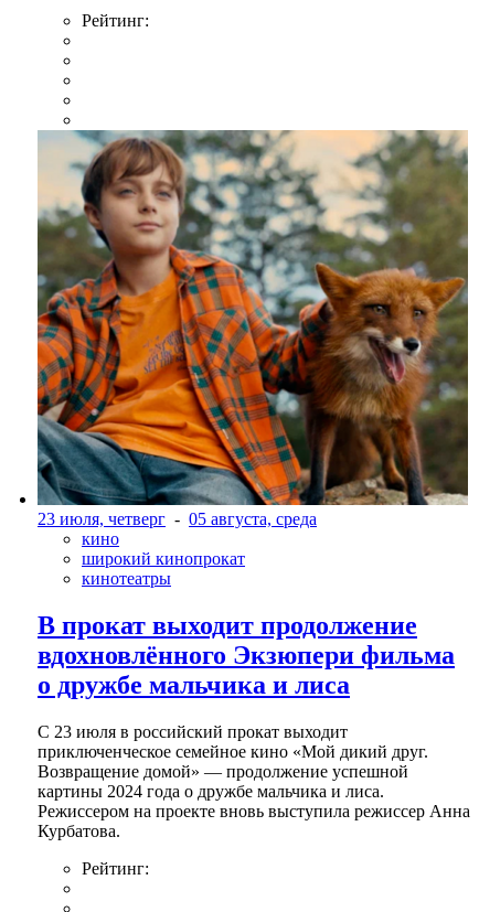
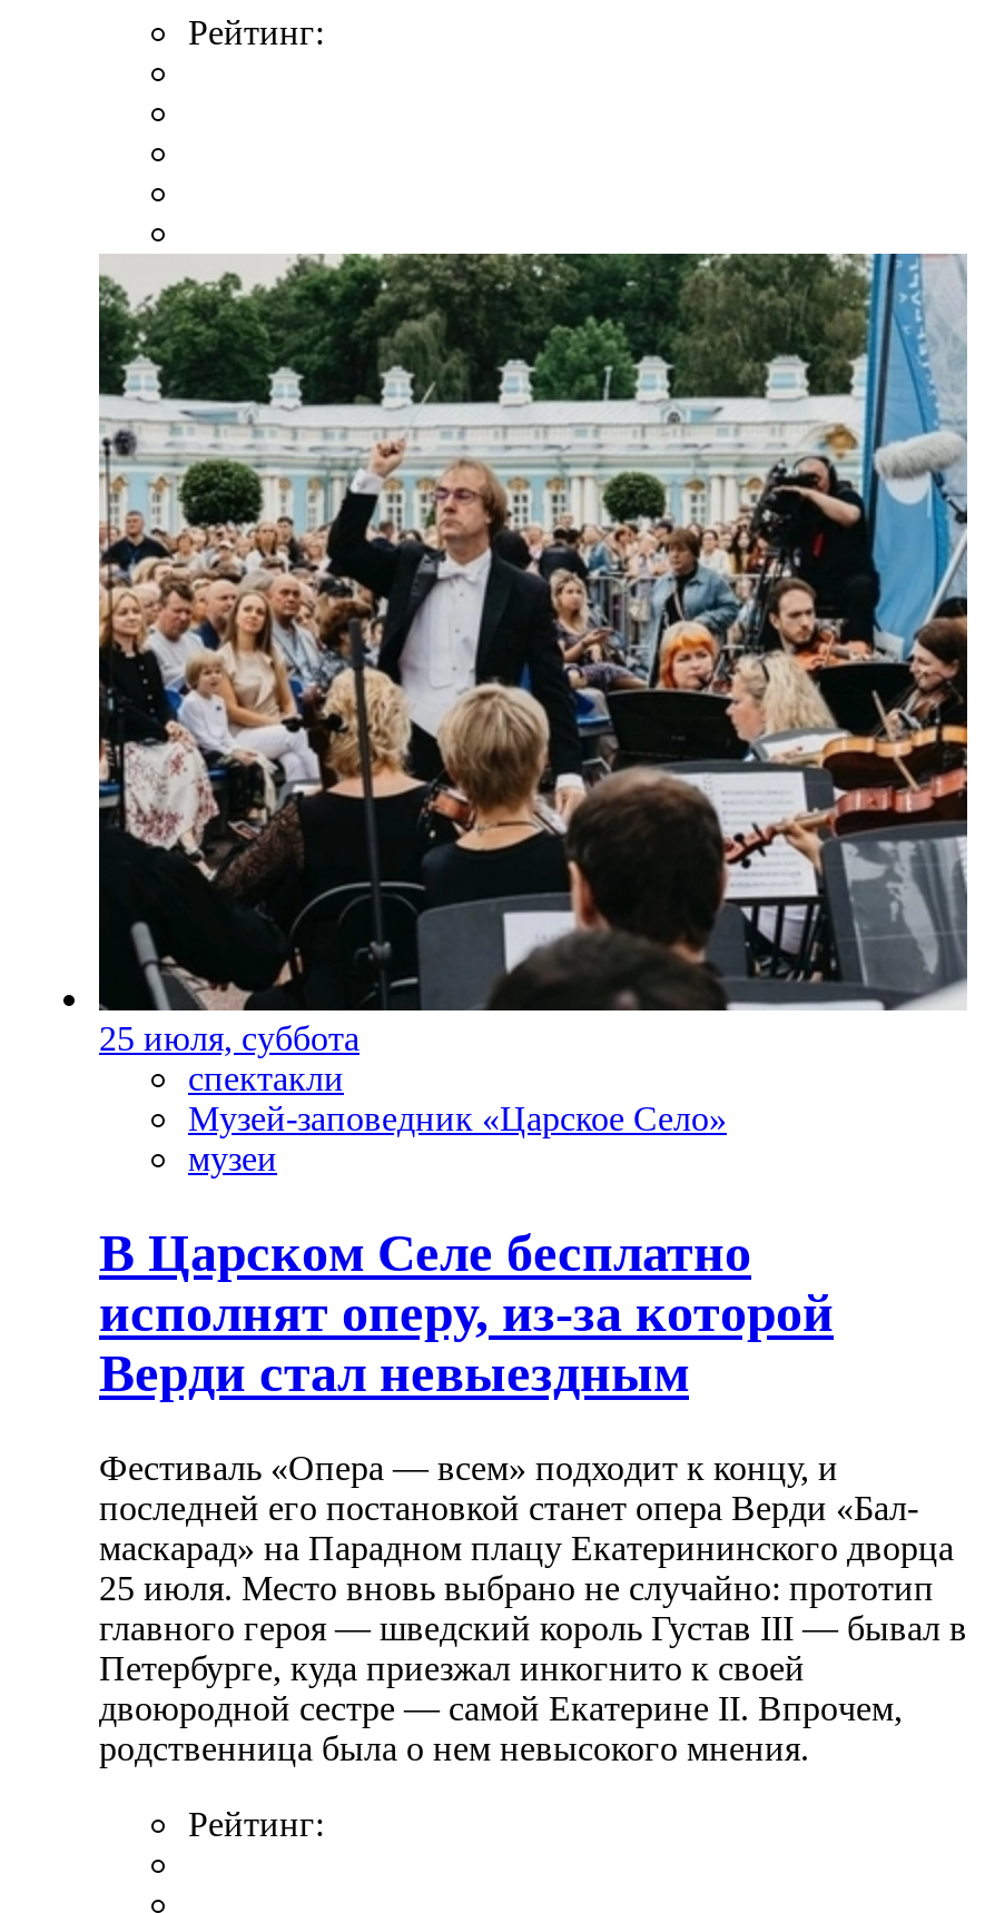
- [image]
- 23 июля, четверг - 05 августа, среда
- кино
- широкий кинопрокат
- кинотеатры
+ [image]
+ 25 июля, суббота
+ спектакли
+ Музей-заповедник «Царское Село»
+ музеи

- В прокат выходит продолжение
- вдохновлённого Экзюпери фильма
- о дружбе мальчика и лиса
+ В Царском Селе бесплатно
+ исполнят оперу, из-за которой
+ Верди стал невыездным

- С 23 июля в российский прокат выходит
- приключенческое семейное кино «Мой дикий друг.
- Возвращение домой» — продолжение успешной
- картины 2024 года о дружбе мальчика и лиса.
- Режиссером на проекте вновь выступила режиссер Анна
- Курбатова.
+ Фестиваль «Опера — всем» подходит к концу, и
+ последней его постановкой станет опера Верди «Бал-
+ маскарад» на Парадном плацу Екатерининского дворца
+ 25 июля. Место вновь выбрано не случайно: прототип
+ главного героя — шведский король Густав III — бывал в
+ Петербурге, куда приезжал инкогнито к своей
+ двоюродной сестре — самой Екатерине II. Впрочем,
+ родственница была о нем невысокого мнения.
